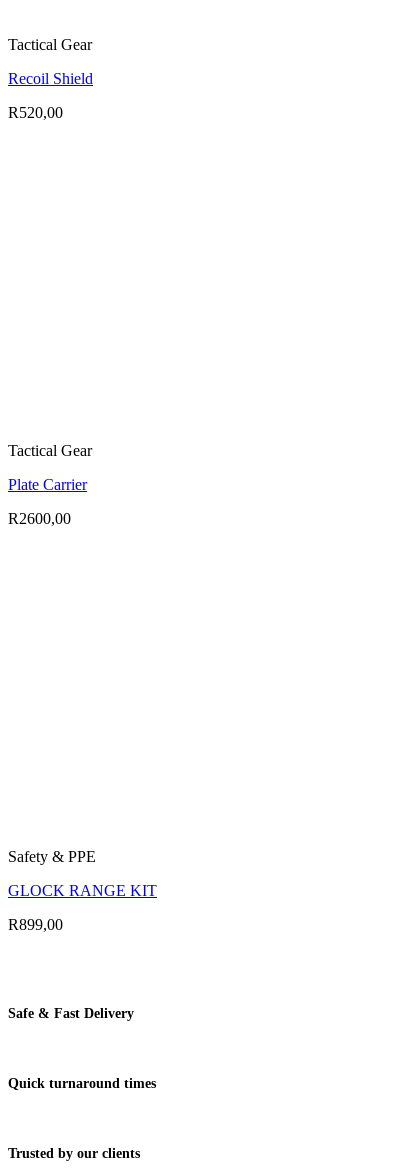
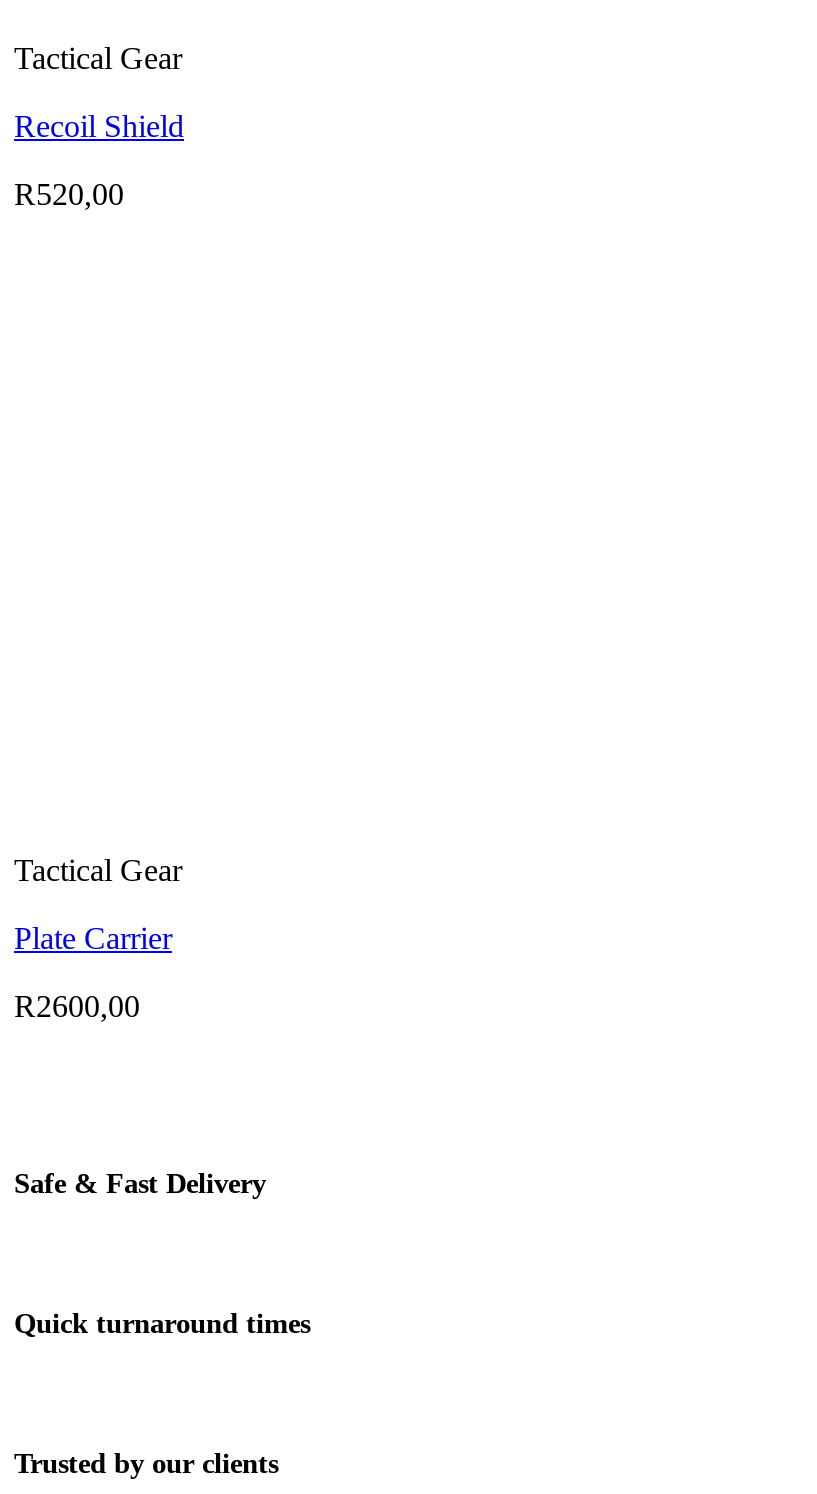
- Safety & PPE
- GLOCK RANGE KIT
- R 899,00
